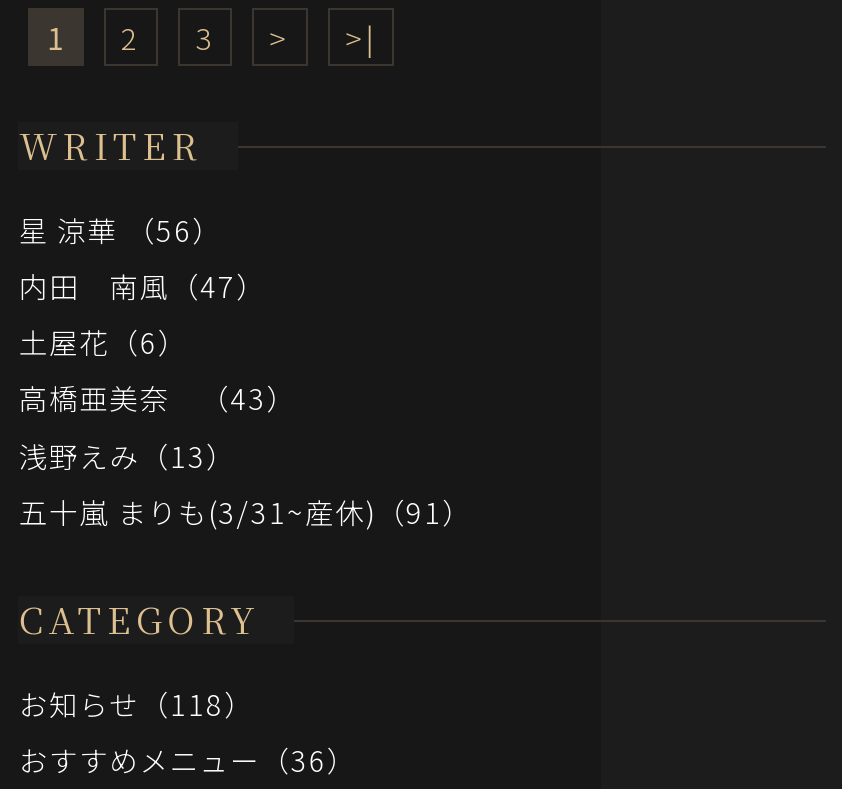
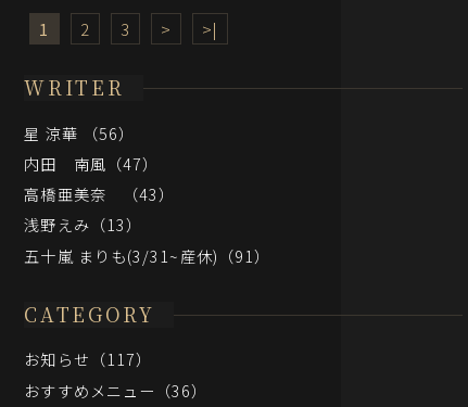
- 土屋花（6）

- お知らせ（118）
+ お知らせ（117）
